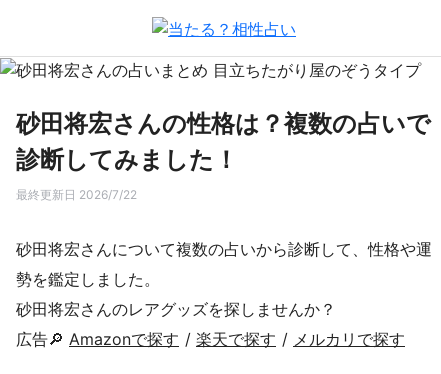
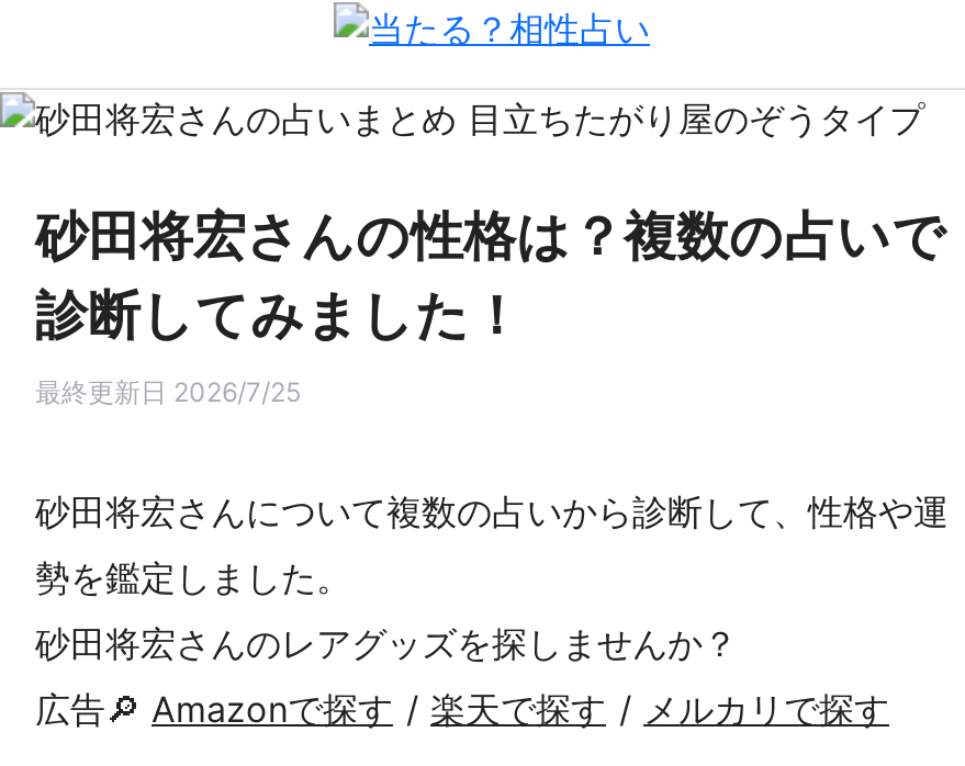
- 最終更新日 2026/7/22
+ 最終更新日 2026/7/25
